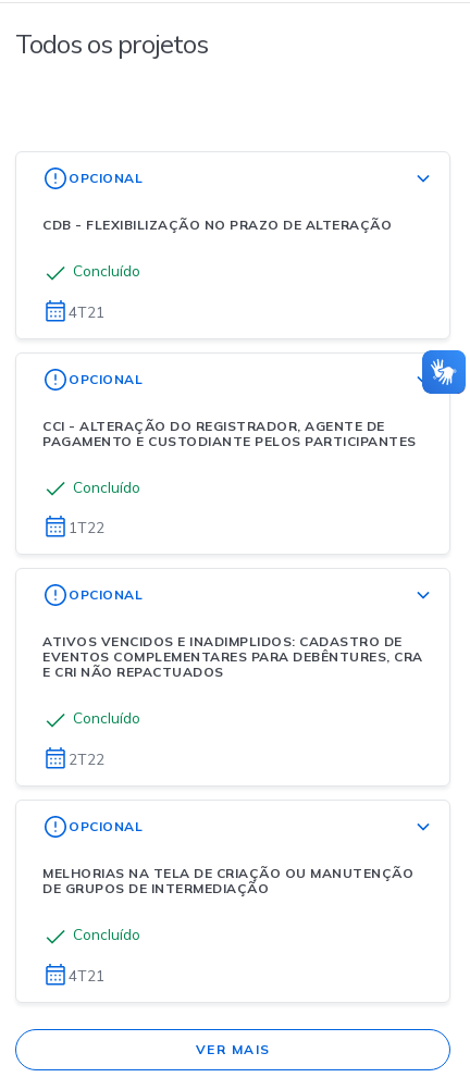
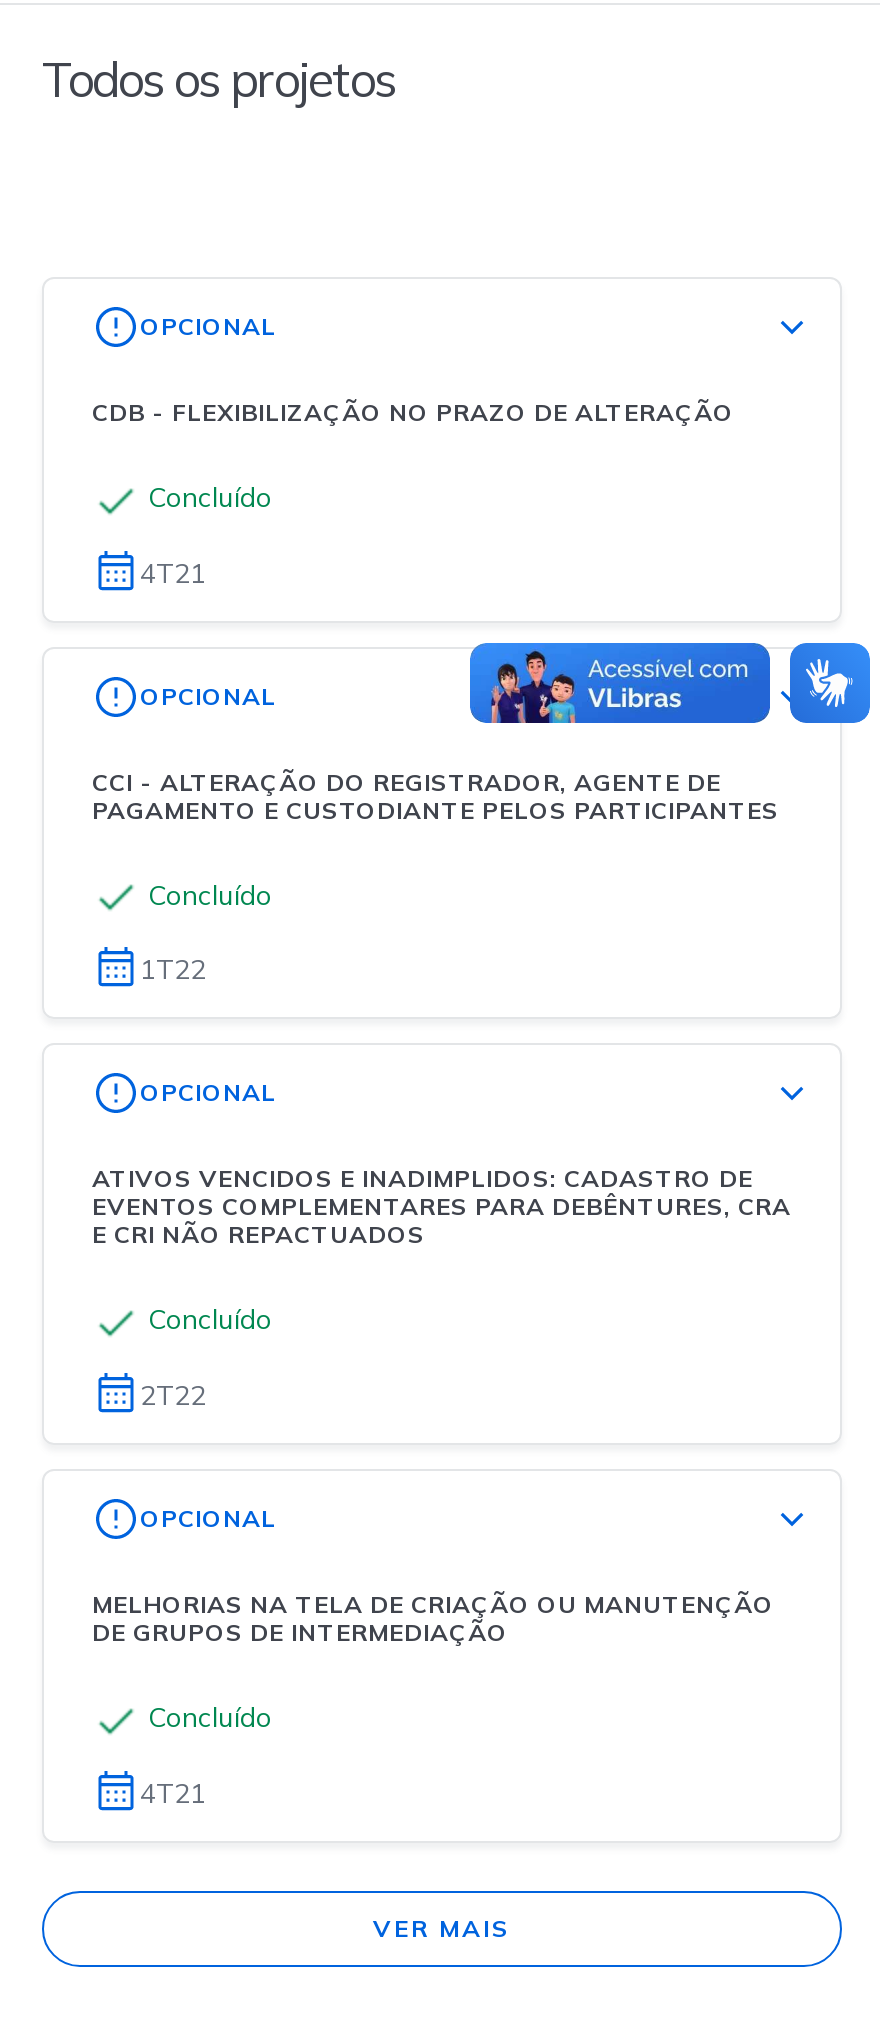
+ [image]
